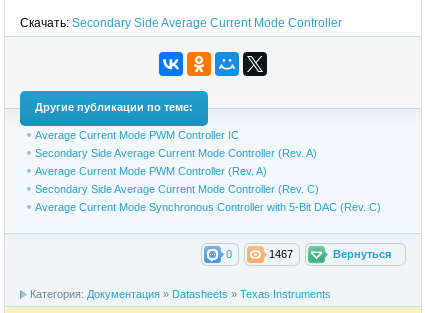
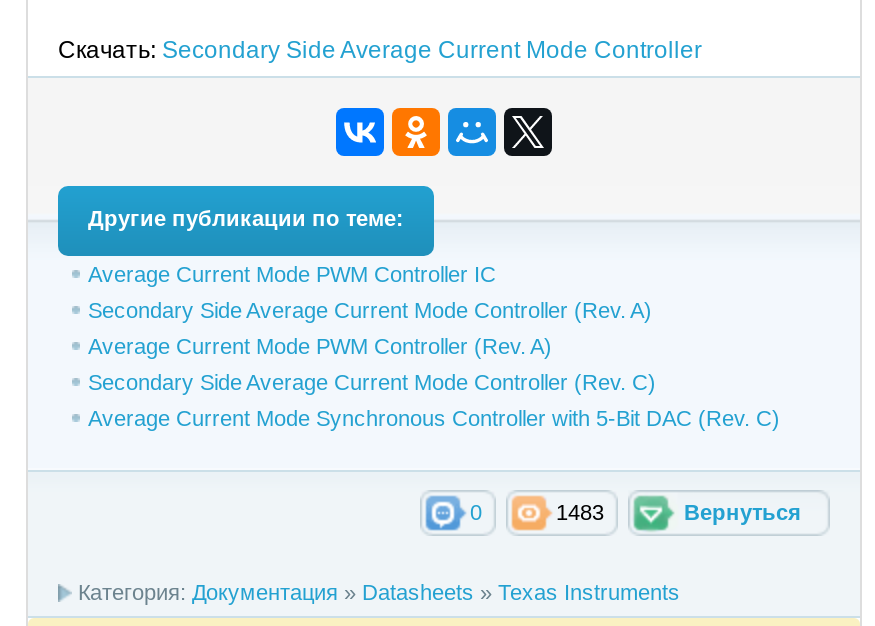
- 1467
+ 1483
